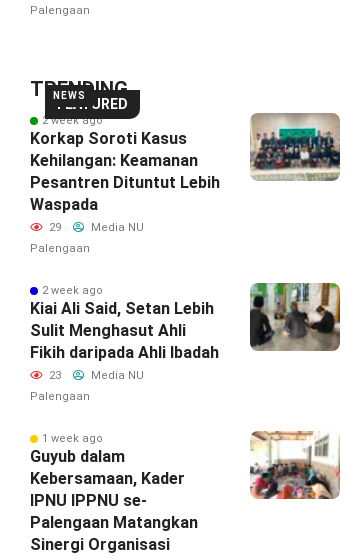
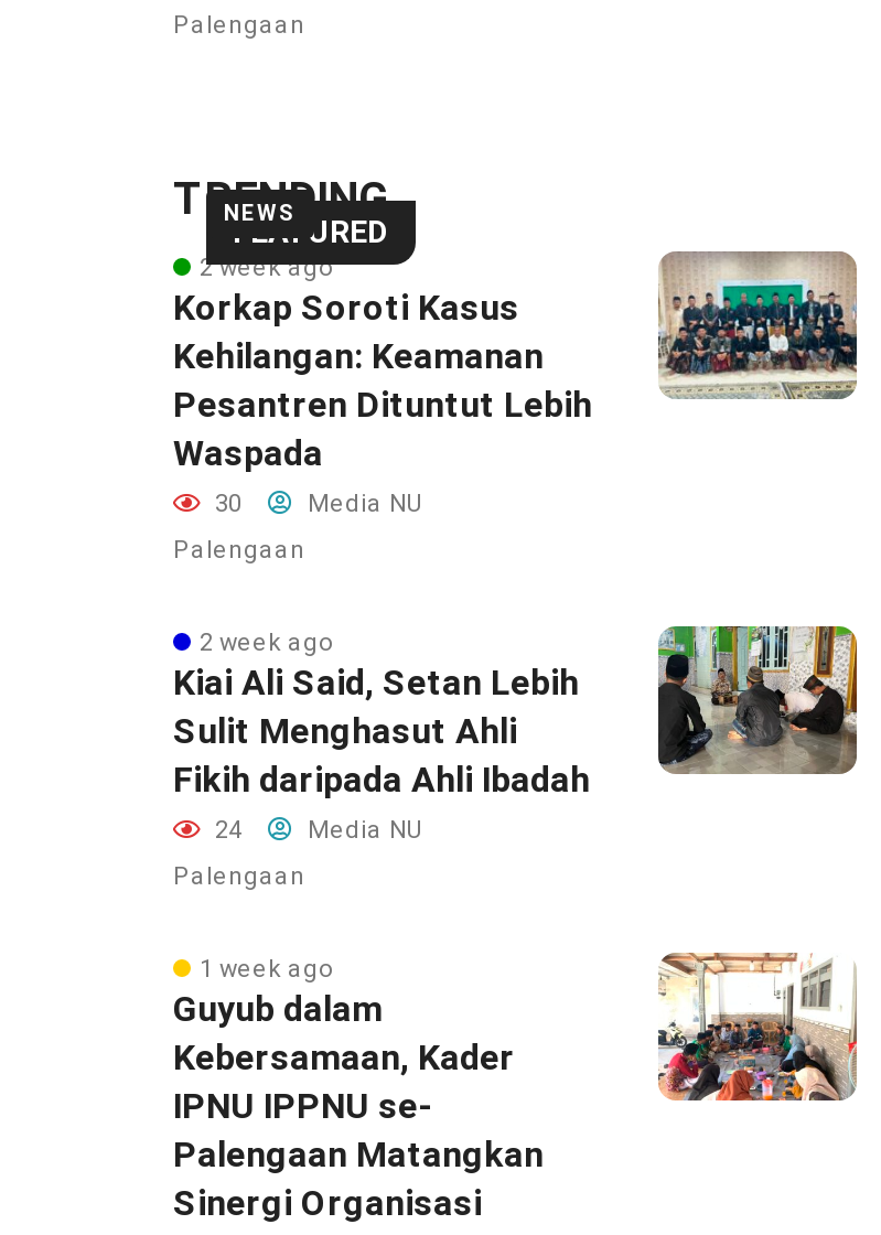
- 29
+ 30

- 23
+ 24
